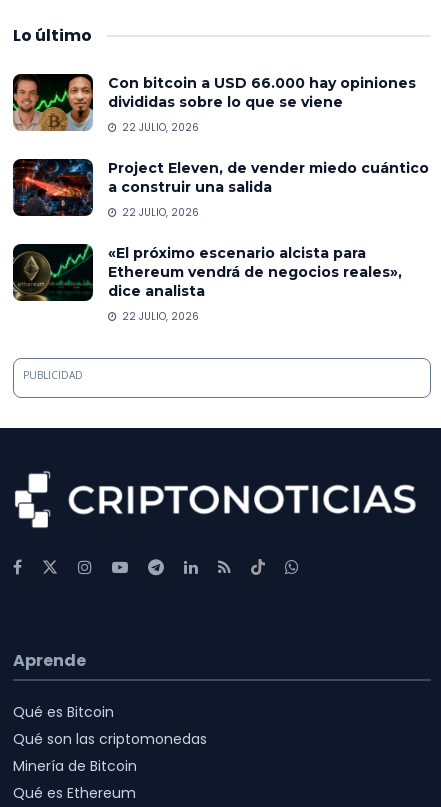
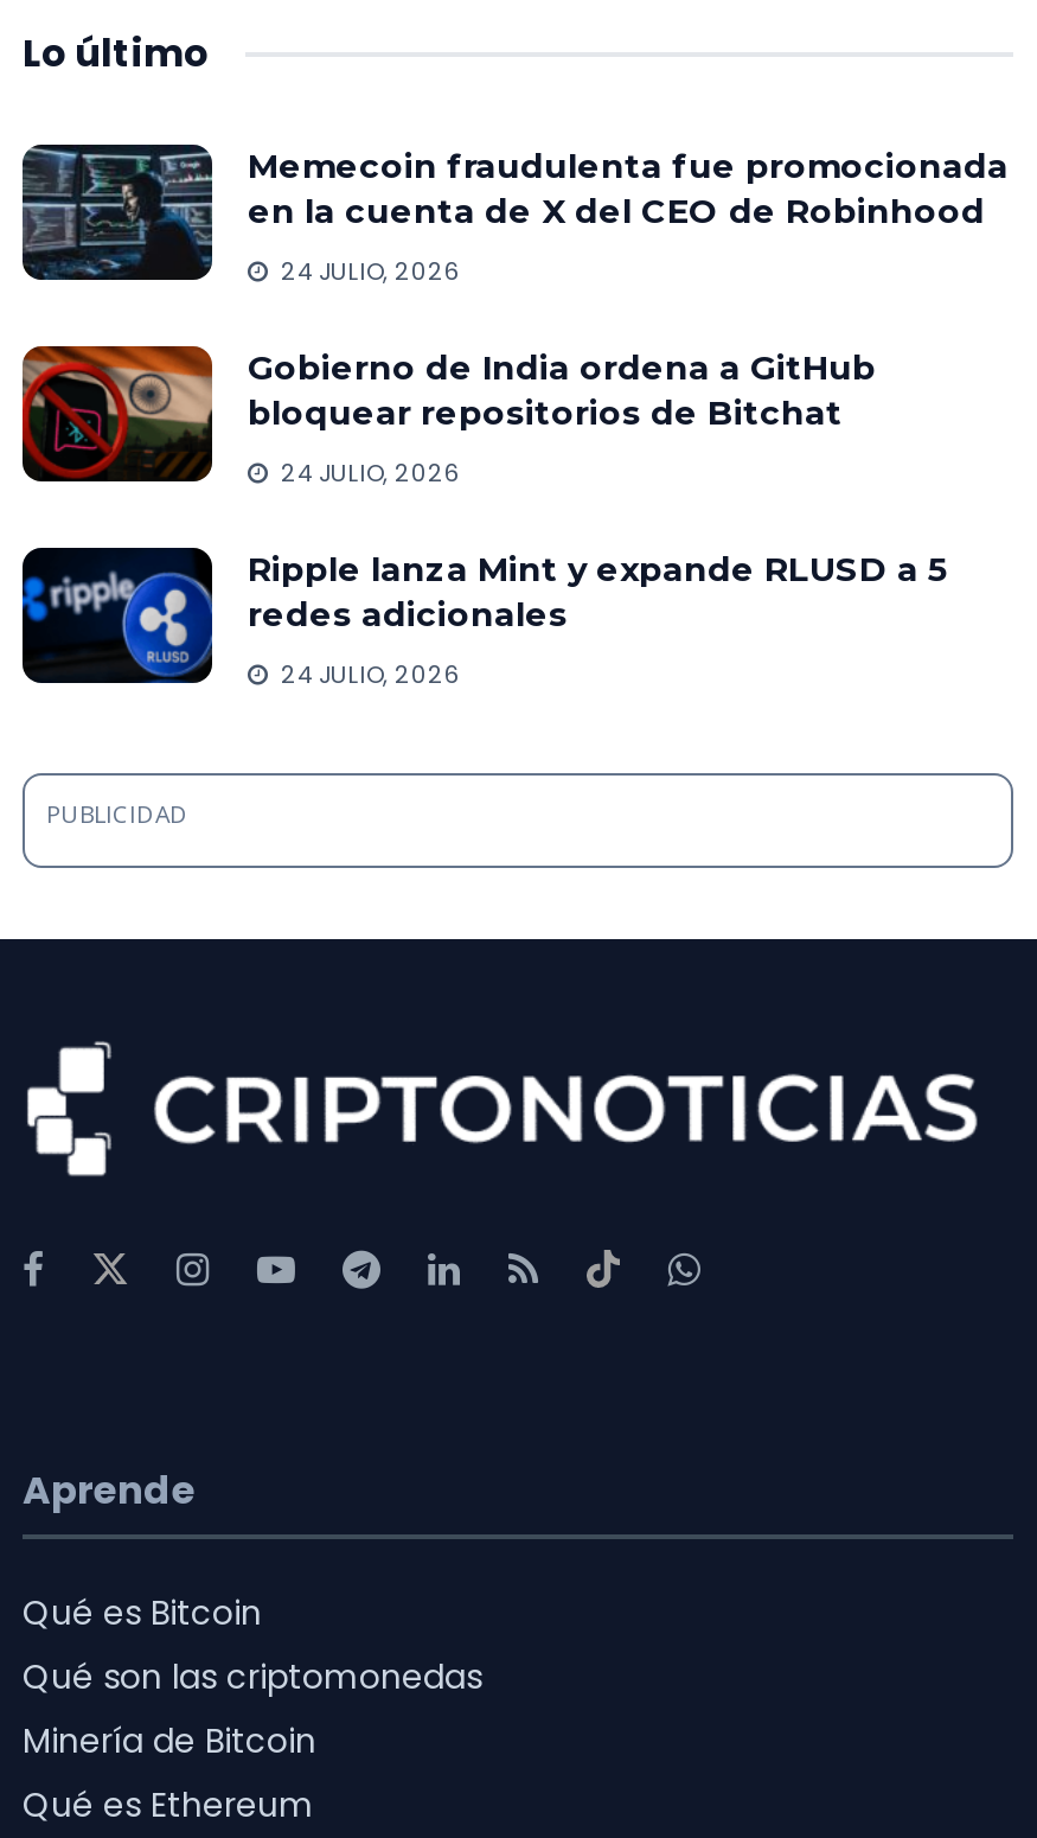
- [image]
- Con bitcoin a USD 66.000 hay opiniones
- divididas sobre lo que se viene
+ [image]
+ Memecoin fraudulenta fue promocionada
+ en la cuenta de X del CEO de Robinhood

- 22 JULIO, 2026
+ 24 JULIO, 2026

- [image]
- Project Eleven, de vender miedo cuántico
- a construir una salida
+ [image]
+ Gobierno de India ordena a GitHub
+ bloquear repositorios de Bitchat

- 22 JULIO, 2026
+ 24 JULIO, 2026

- [image]
- «El próximo escenario alcista para
- Ethereum vendrá de negocios reales»,
- dice analista
+ [image]
+ Ripple lanza Mint y expande RLUSD a 5
+ redes adicionales

- 22 JULIO, 2026
+ 24 JULIO, 2026
